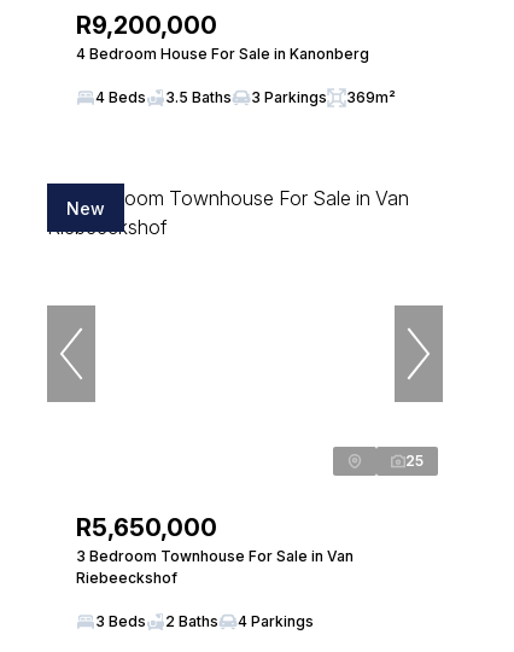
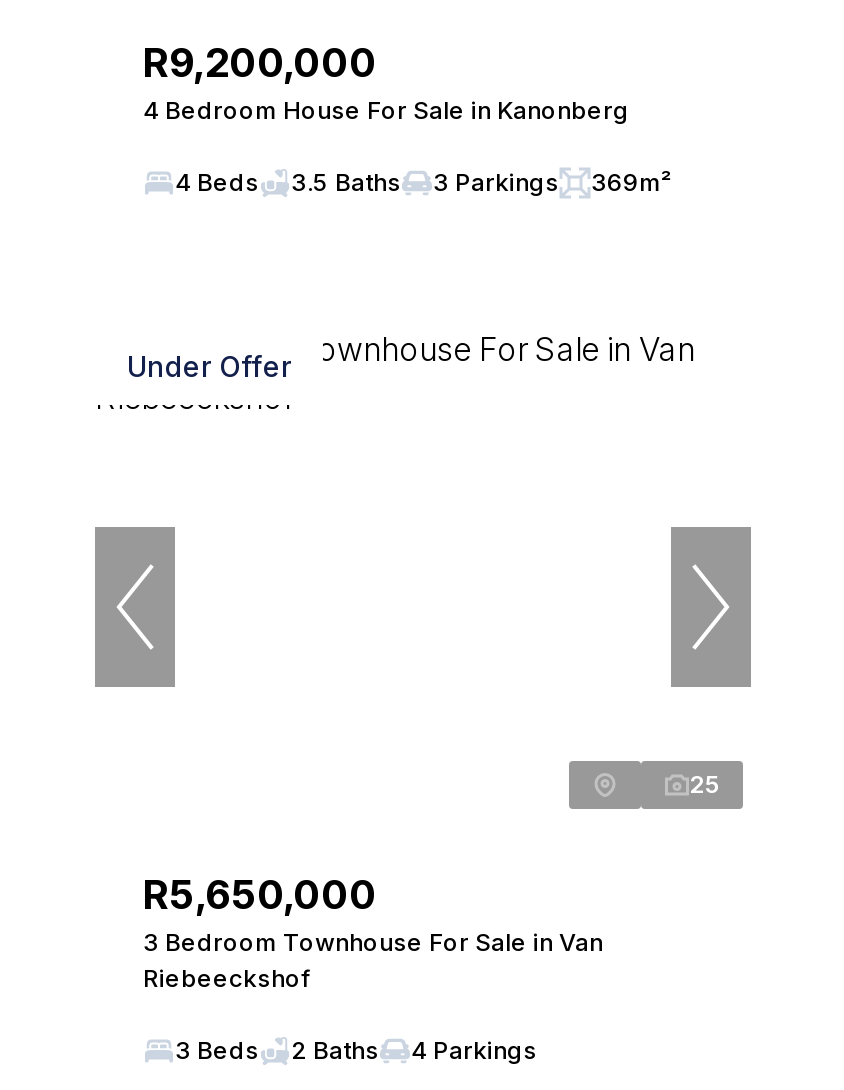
- New
+ Under Offer
